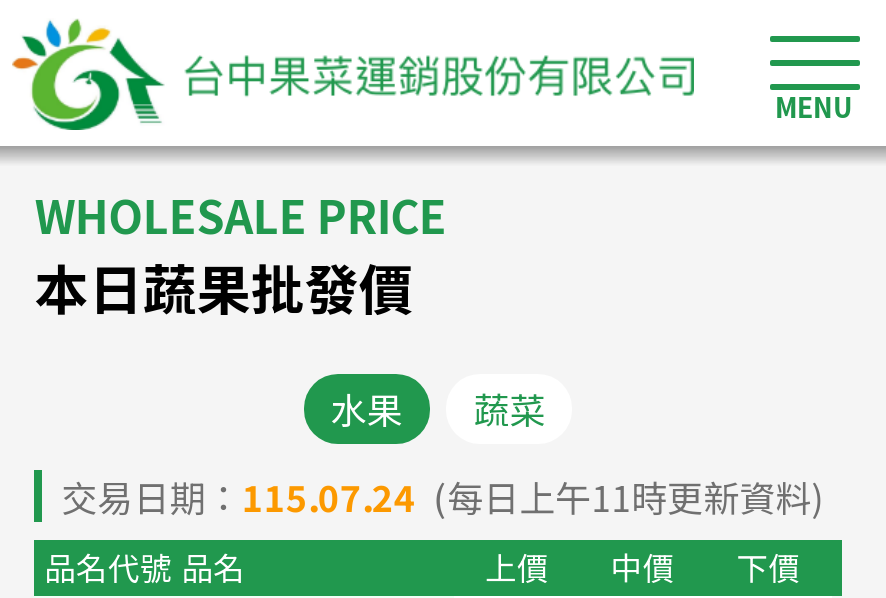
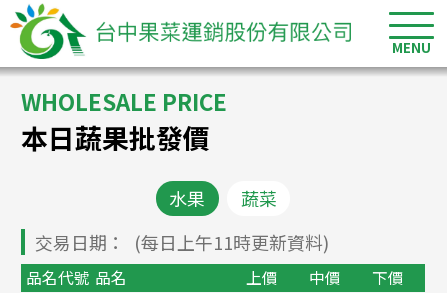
- 交易日期：115.07.24 (每日上午11時更新資料)
+ 交易日期： (每日上午11時更新資料)
